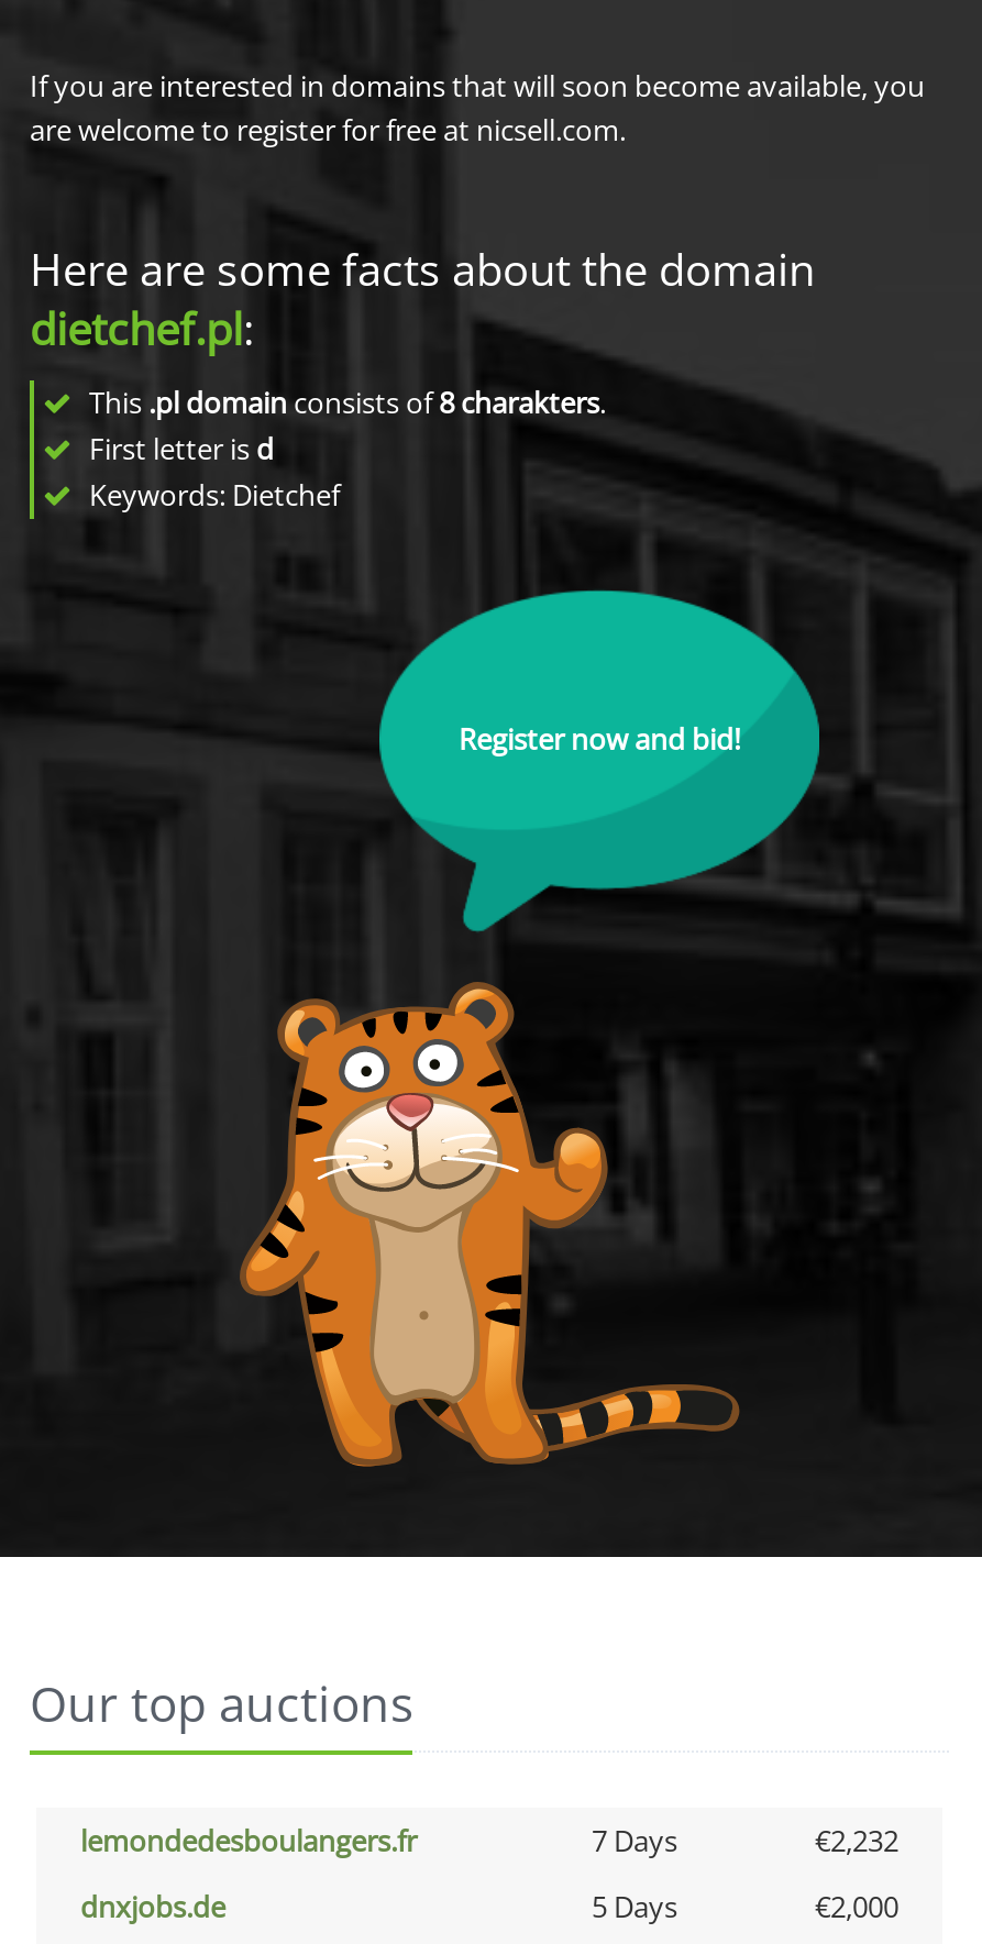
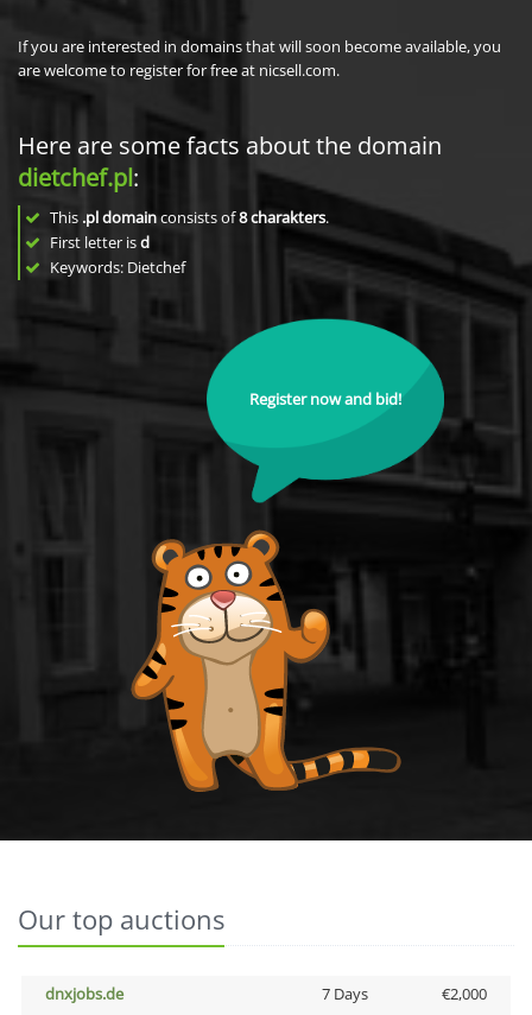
- lemondedesboulangers.fr
- 7 Days
- €2,232

- 5 Days
+ 7 Days
